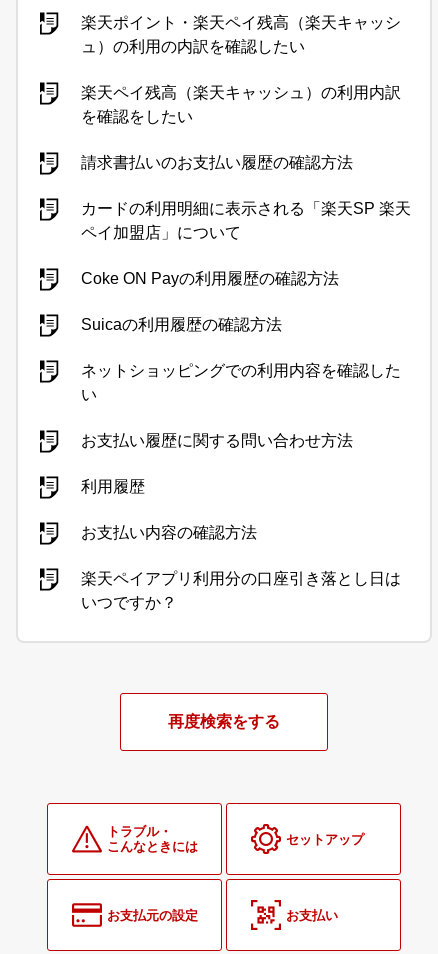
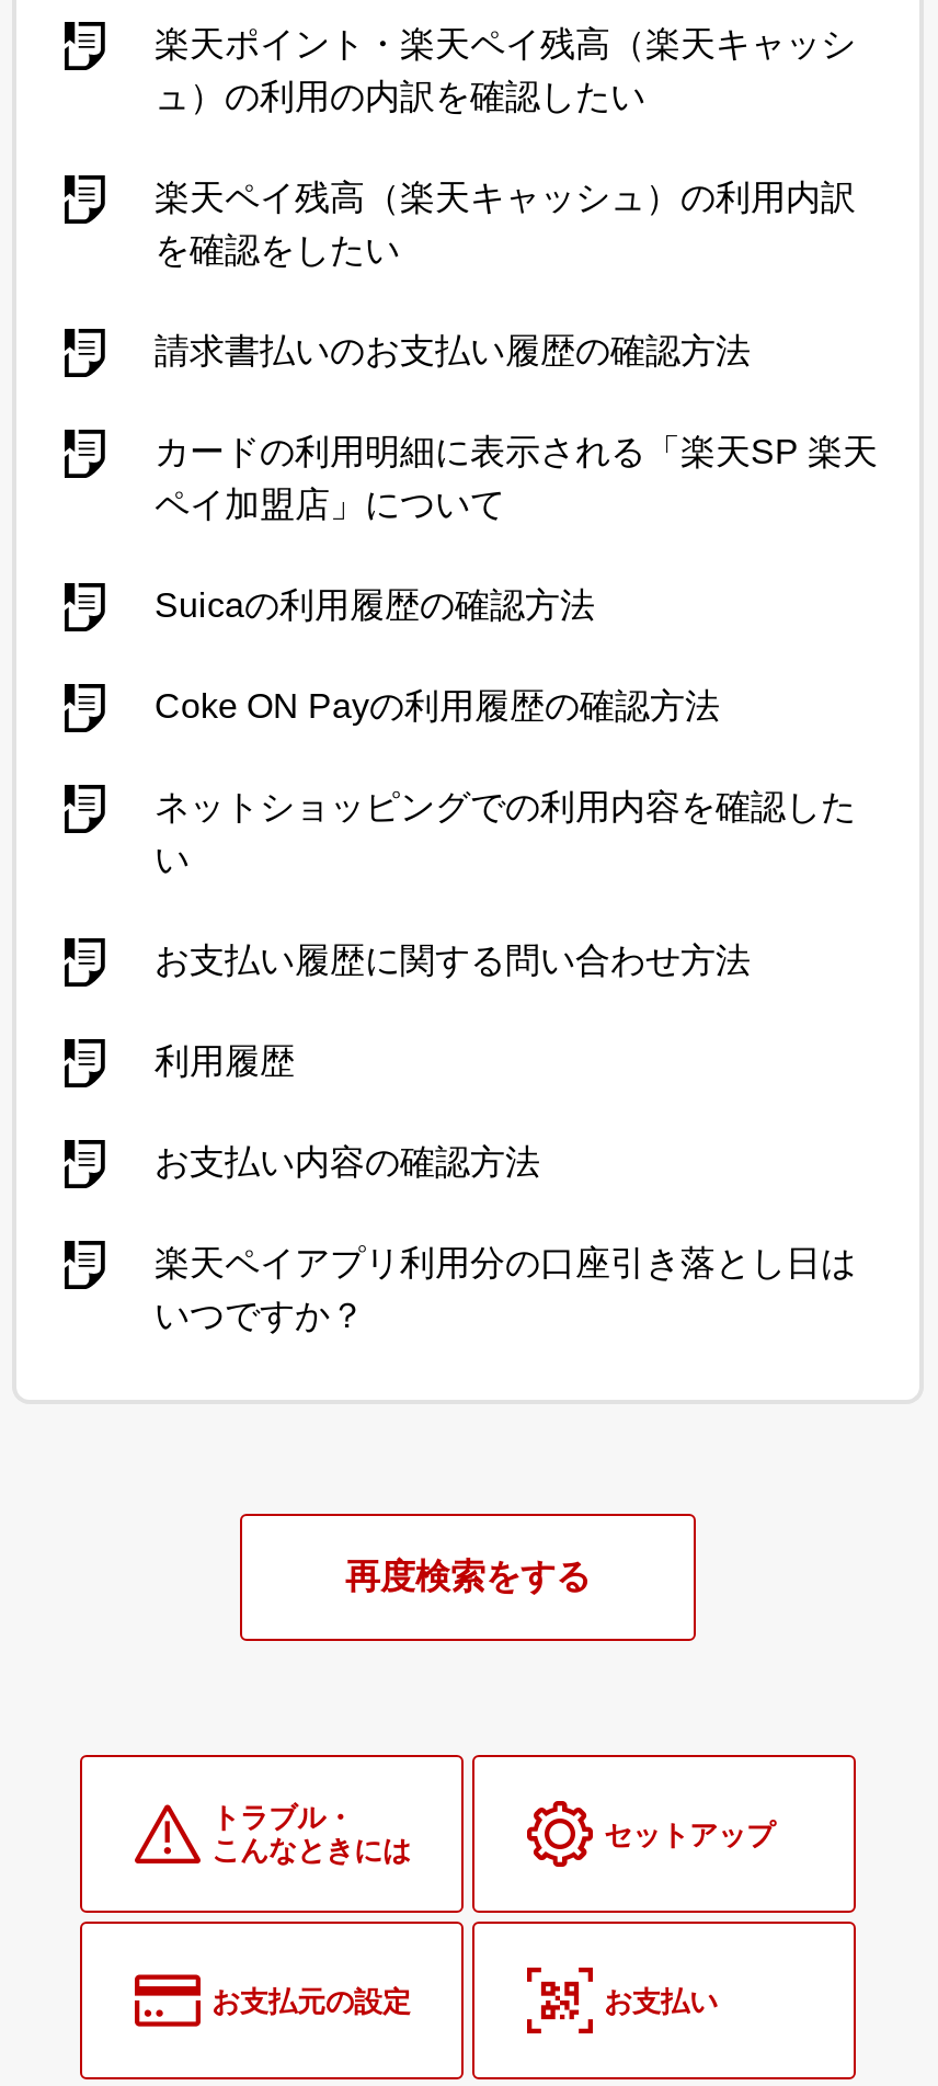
moved down: Coke ON Payの利用履歴の確認方法

moved up: Suicaの利用履歴の確認方法
